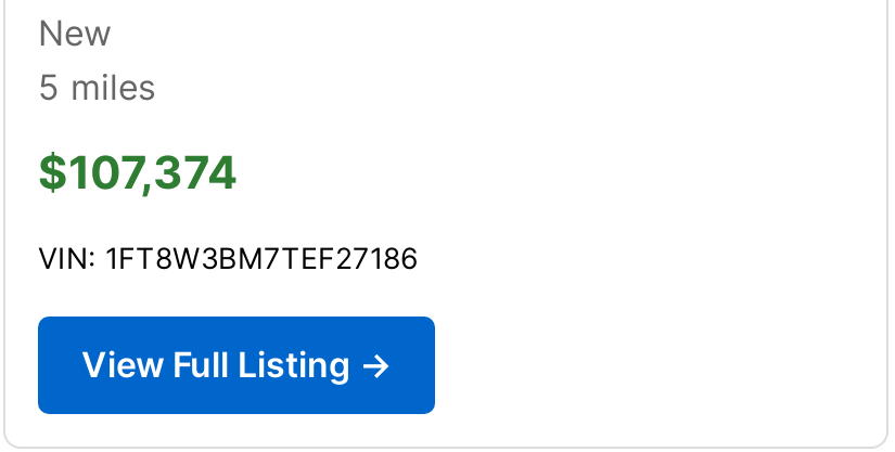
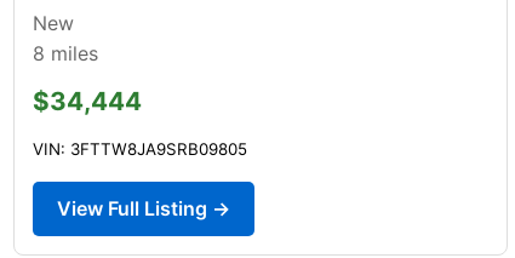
- 5 miles
+ 8 miles

- $107,374
+ $34,444

- VIN: 1FT8W3BM7TEF27186
+ VIN: 3FTTW8JA9SRB09805
